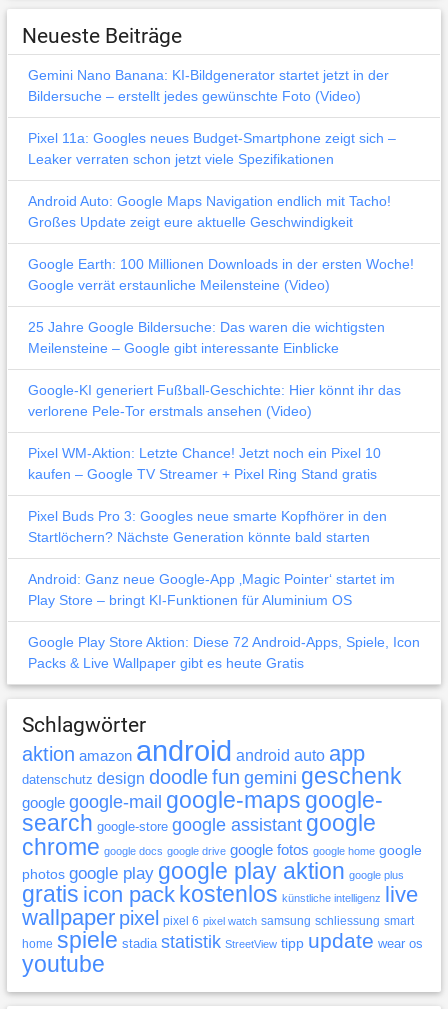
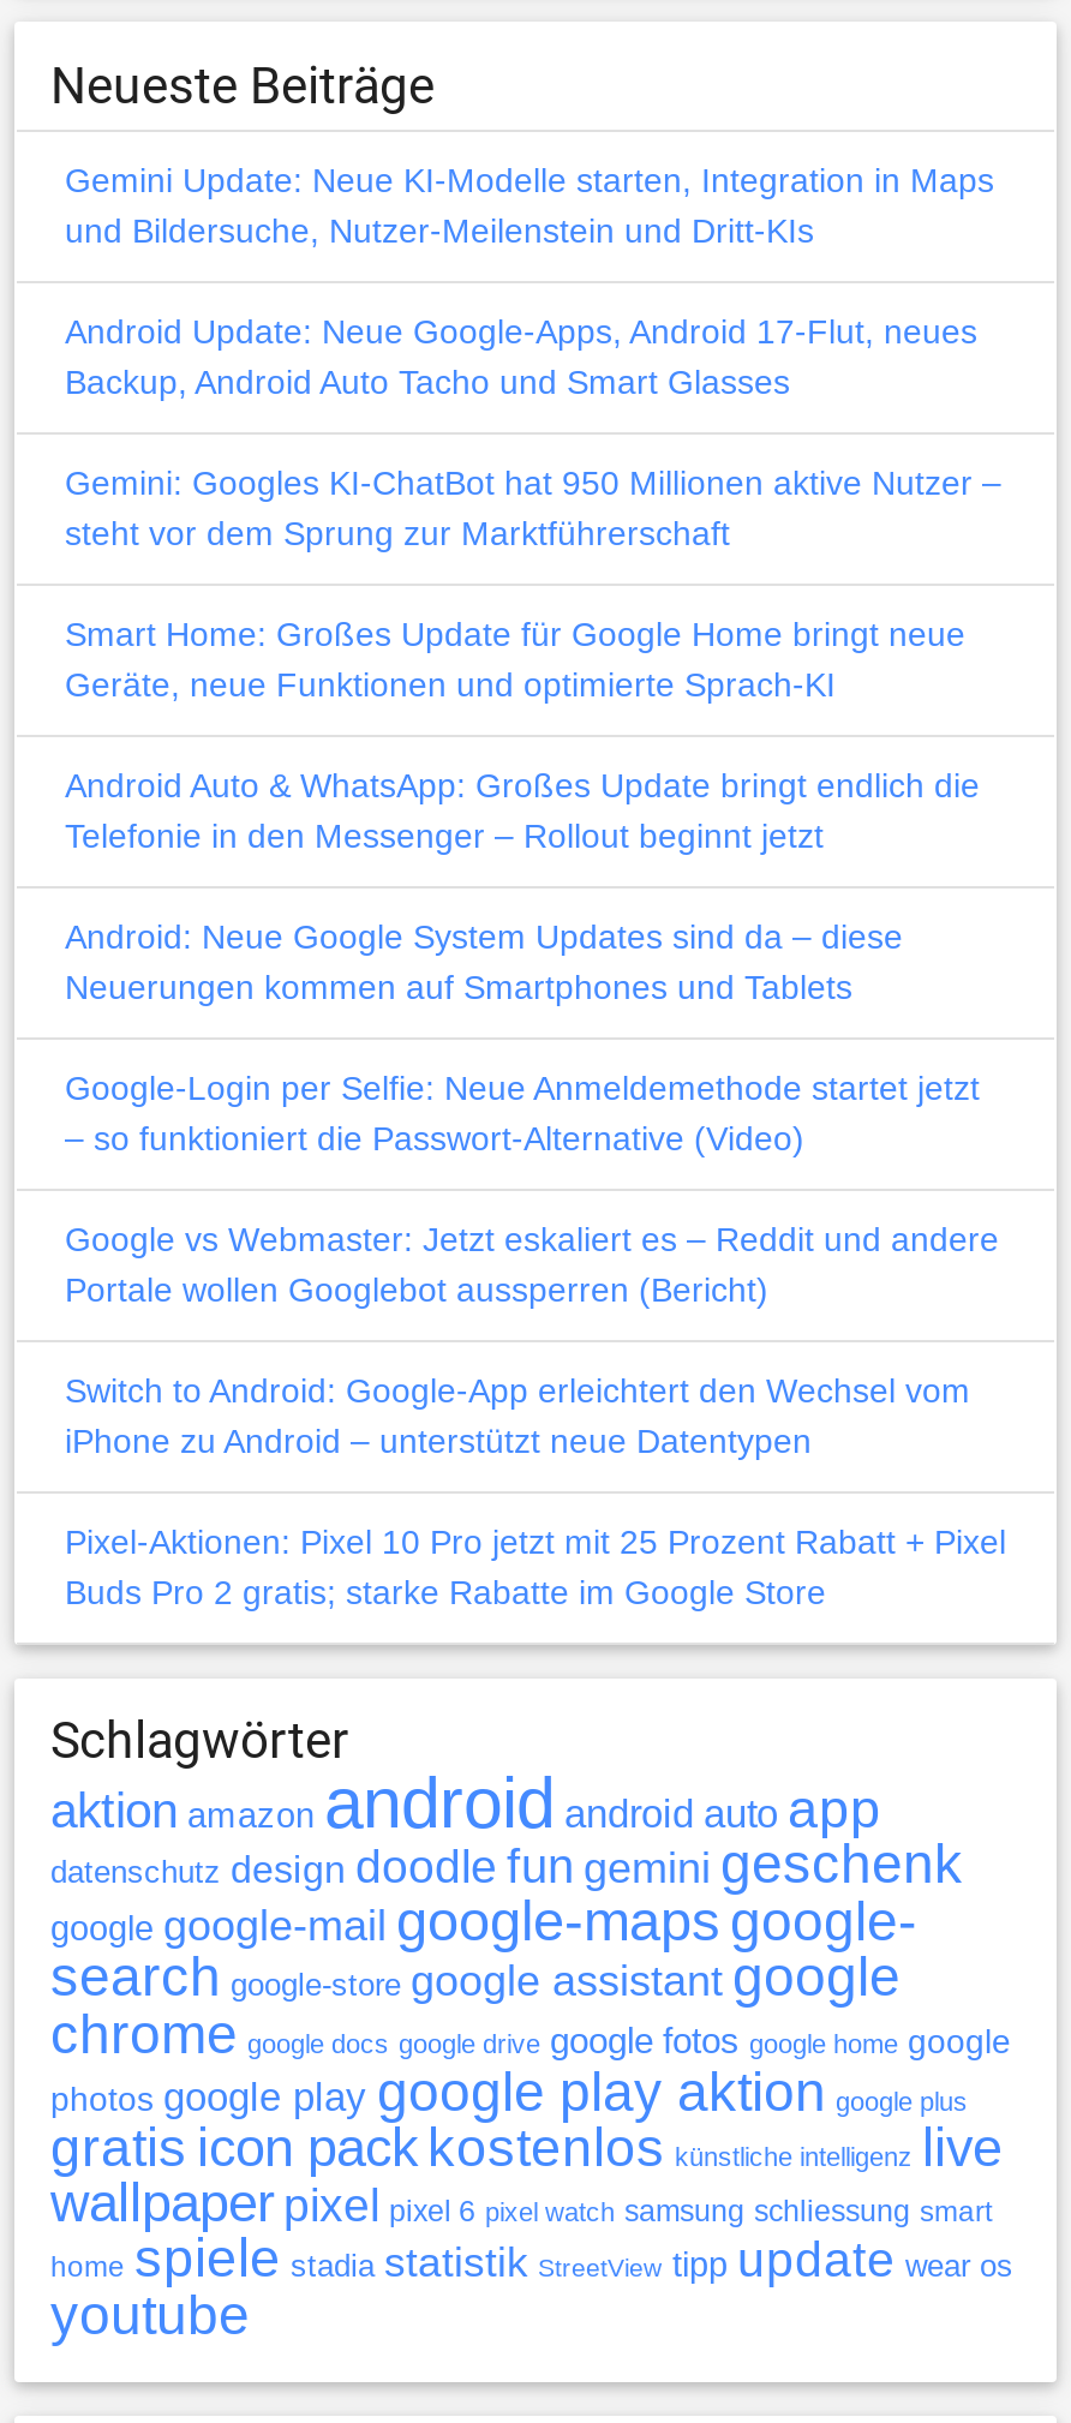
- Gemini Nano Banana: KI-Bildgenerator startet jetzt in der
- Bildersuche – erstellt jedes gewünschte Foto (Video)
+ Gemini Update: Neue KI-Modelle starten, Integration in Maps
+ und Bildersuche, Nutzer-Meilenstein und Dritt-KIs

- Pixel 11a: Googles neues Budget-Smartphone zeigt sich –
- Leaker verraten schon jetzt viele Spezifikationen
+ Android Update: Neue Google-Apps, Android 17-Flut, neues
+ Backup, Android Auto Tacho und Smart Glasses

- Android Auto: Google Maps Navigation endlich mit Tacho!
- Großes Update zeigt eure aktuelle Geschwindigkeit
+ Gemini: Googles KI-ChatBot hat 950 Millionen aktive Nutzer –
+ steht vor dem Sprung zur Marktführerschaft

- Google Earth: 100 Millionen Downloads in der ersten Woche!
- Google verrät erstaunliche Meilensteine (Video)
+ Smart Home: Großes Update für Google Home bringt neue
+ Geräte, neue Funktionen und optimierte Sprach-KI

- 25 Jahre Google Bildersuche: Das waren die wichtigsten
- Meilensteine – Google gibt interessante Einblicke
+ Android Auto & WhatsApp: Großes Update bringt endlich die
+ Telefonie in den Messenger – Rollout beginnt jetzt

- Google-KI generiert Fußball-Geschichte: Hier könnt ihr das
- verlorene Pele-Tor erstmals ansehen (Video)
+ Android: Neue Google System Updates sind da – diese
+ Neuerungen kommen auf Smartphones und Tablets

- Pixel WM-Aktion: Letzte Chance! Jetzt noch ein Pixel 10
- kaufen – Google TV Streamer + Pixel Ring Stand gratis
+ Google-Login per Selfie: Neue Anmeldemethode startet jetzt
+ – so funktioniert die Passwort-Alternative (Video)

- Pixel Buds Pro 3: Googles neue smarte Kopfhörer in den
- Startlöchern? Nächste Generation könnte bald starten
+ Google vs Webmaster: Jetzt eskaliert es – Reddit und andere
+ Portale wollen Googlebot aussperren (Bericht)

- Android: Ganz neue Google-App ‚Magic Pointer‘ startet im
- Play Store – bringt KI-Funktionen für Aluminium OS
+ Switch to Android: Google-App erleichtert den Wechsel vom
+ iPhone zu Android – unterstützt neue Datentypen

- Google Play Store Aktion: Diese 72 Android-Apps, Spiele, Icon
- Packs & Live Wallpaper gibt es heute Gratis
+ Pixel-Aktionen: Pixel 10 Pro jetzt mit 25 Prozent Rabatt + Pixel
+ Buds Pro 2 gratis; starke Rabatte im Google Store
